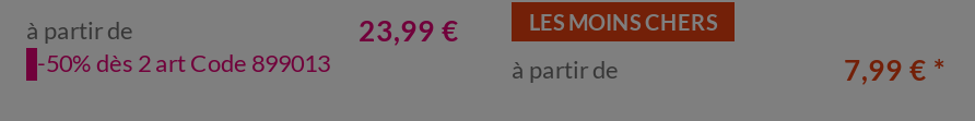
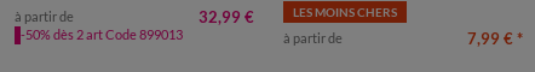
- 23,99 €
+ 32,99 €
